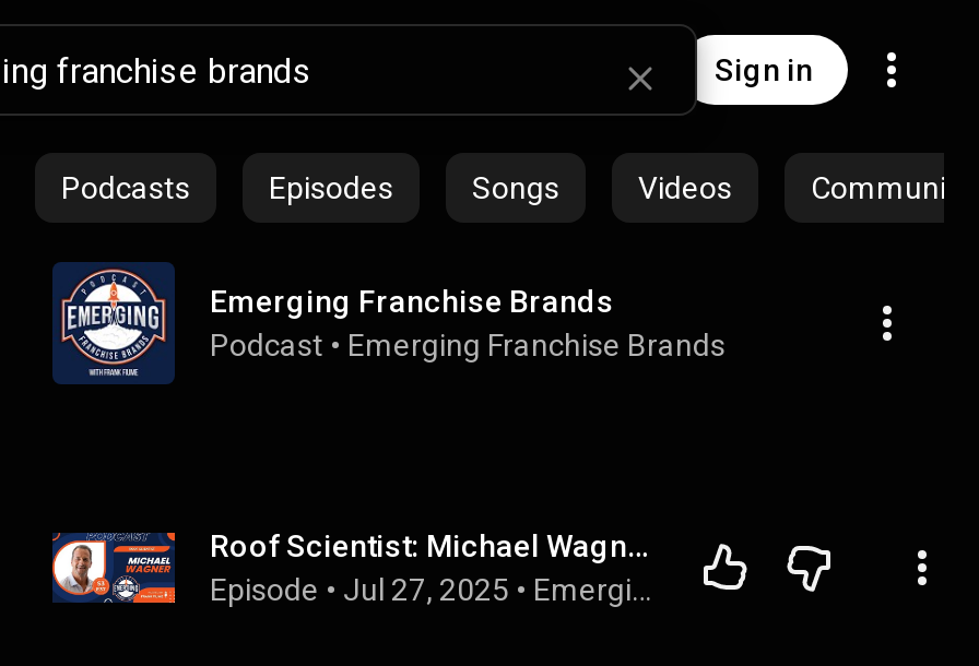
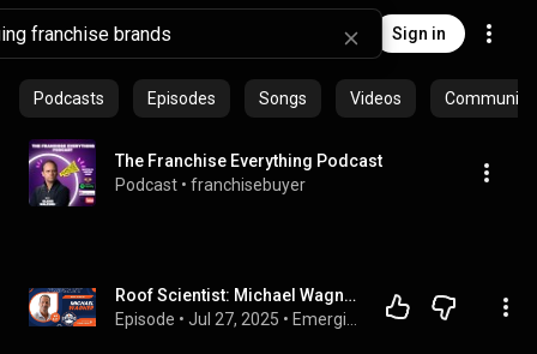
- [image]
- Emerging Franchise Brands
- Podcast • Emerging Franchise Brands
+ [image]
+ The Franchise Everything Podcast
+ Podcast • franchisebuyer
